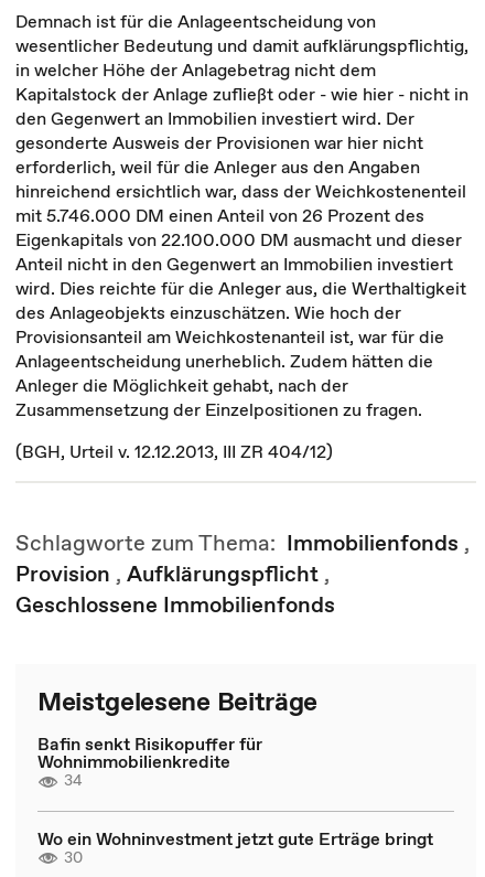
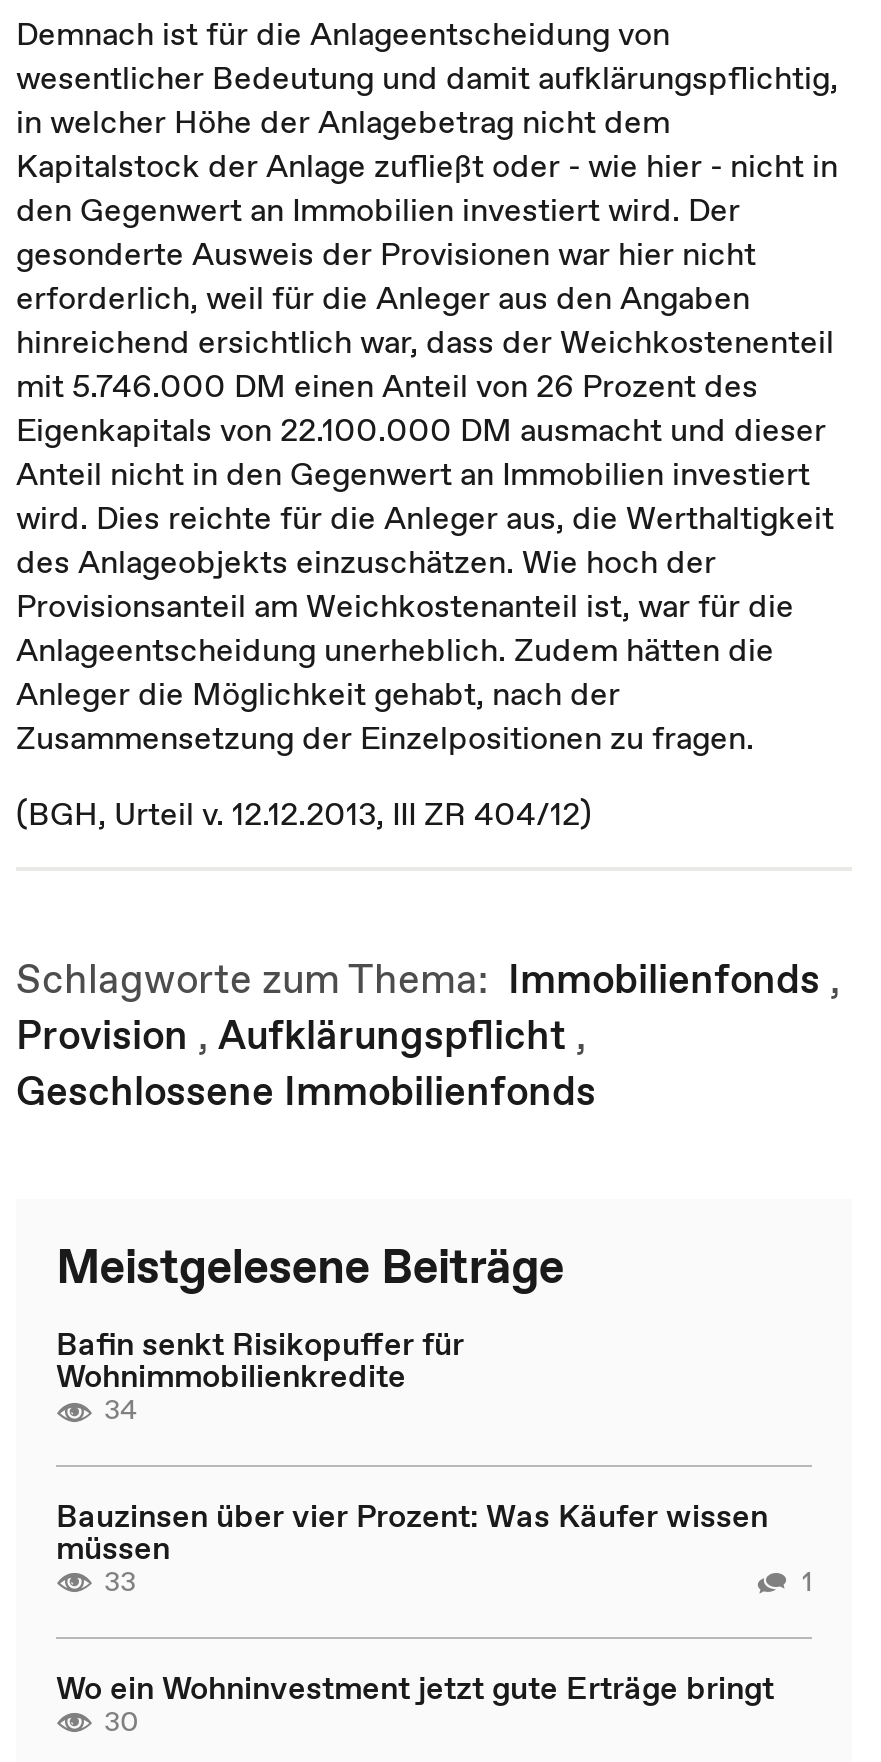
+ Bauzinsen über vier Prozent: Was Käufer wissen
+ müssen
+ 33
+ 1
